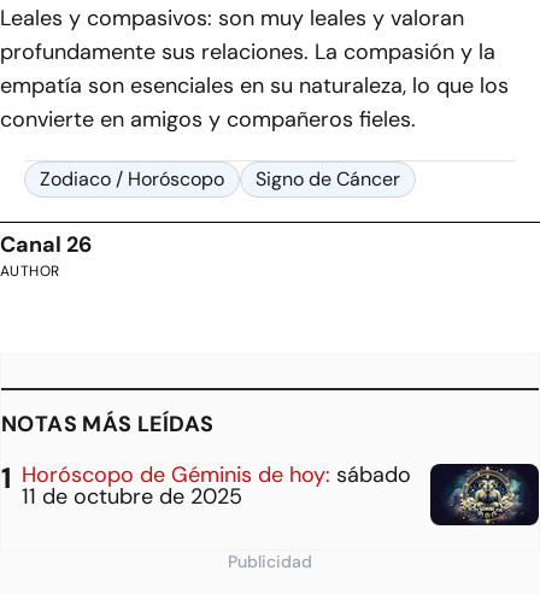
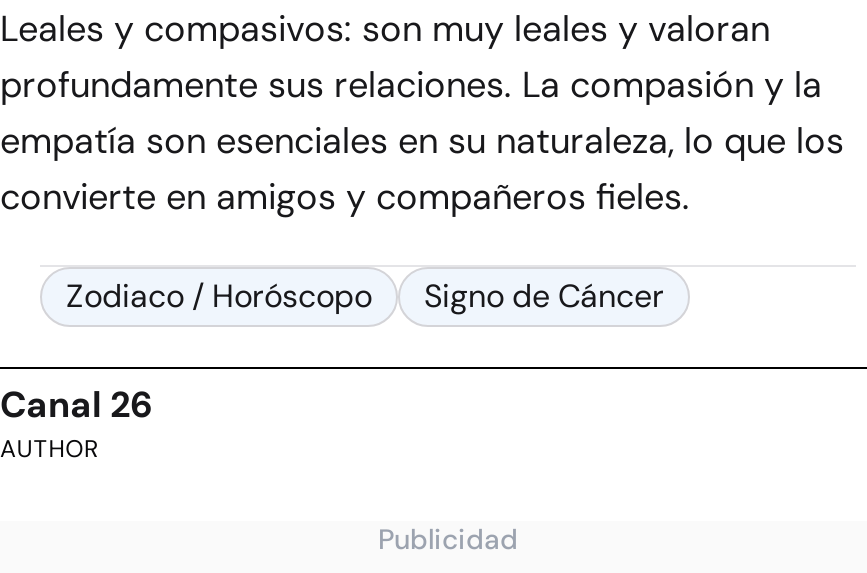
- [image]
- NOTAS MÁS LEÍDAS
- Horóscopo de Géminis de hoy: sábado
- 11 de octubre de 2025
